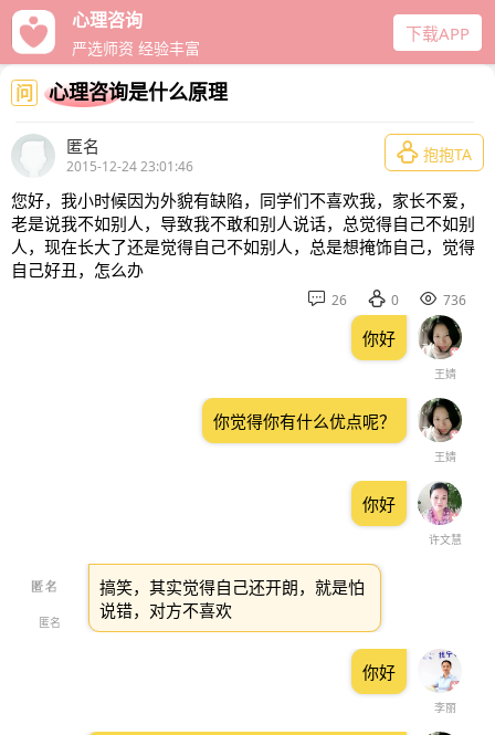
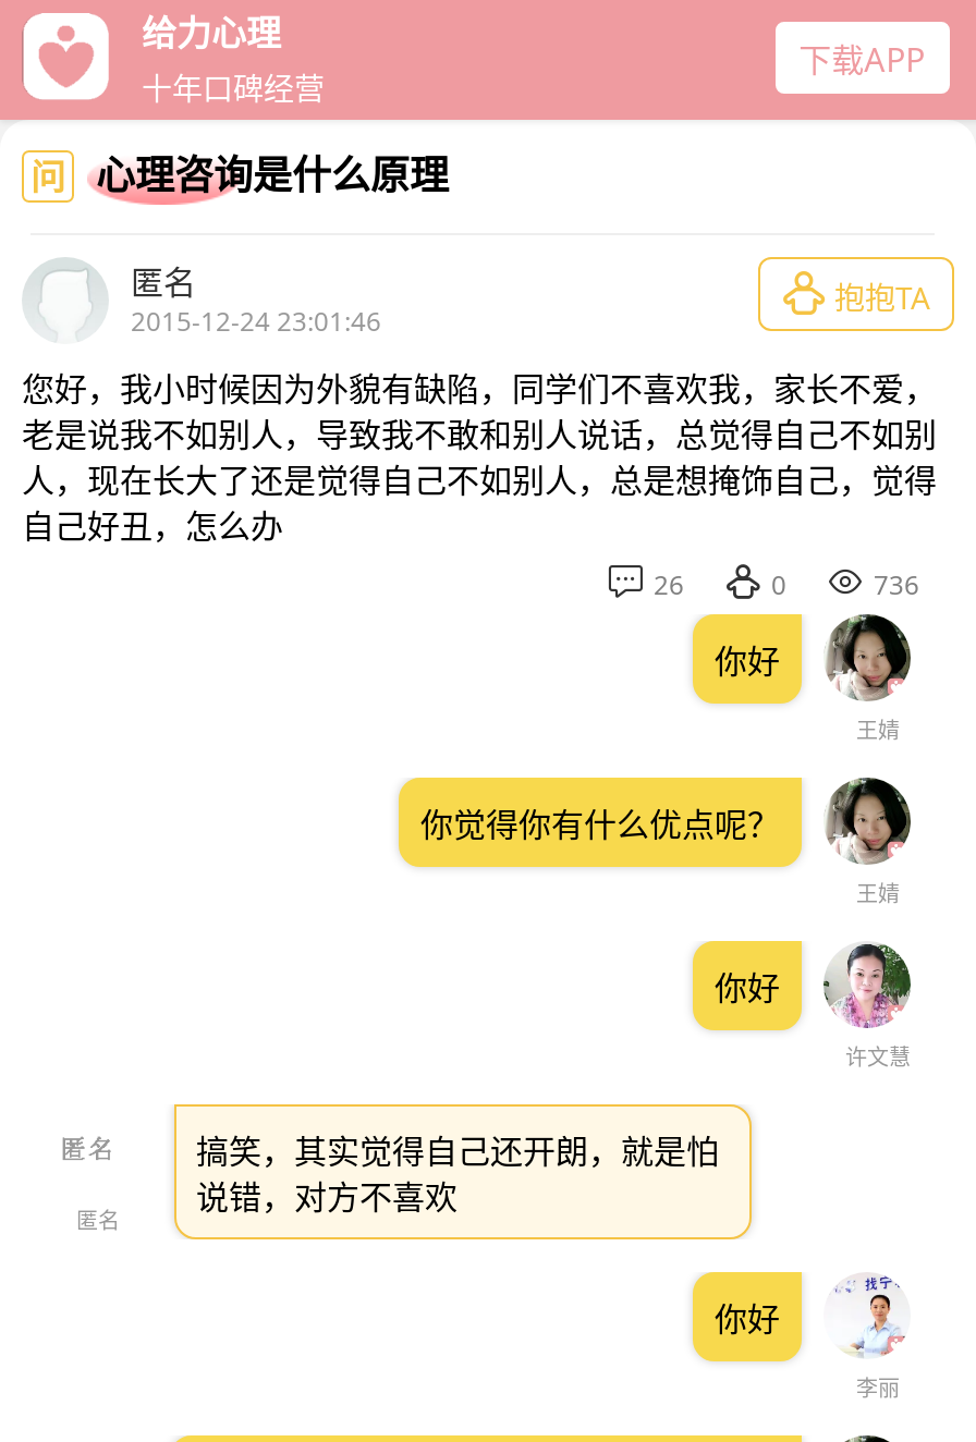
- 心理咨询
- 严选师资 经验丰富
+ 给力心理
+ 十年口碑经营
